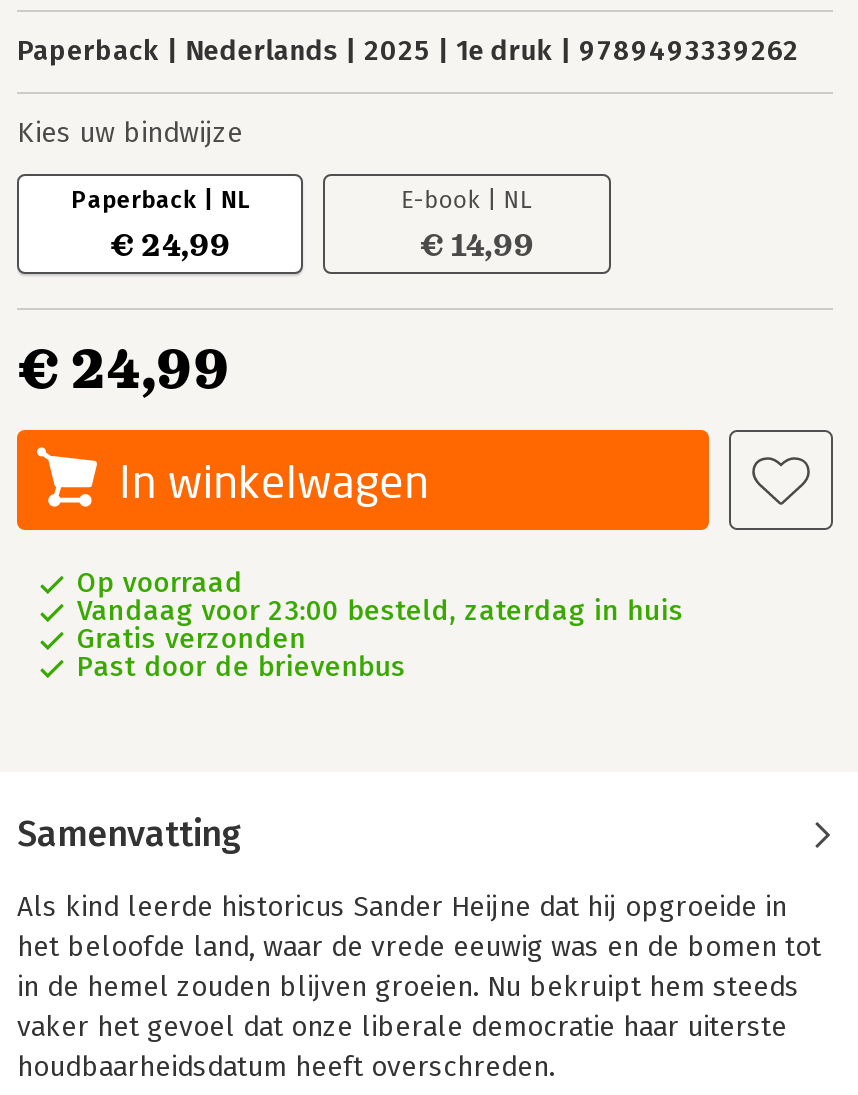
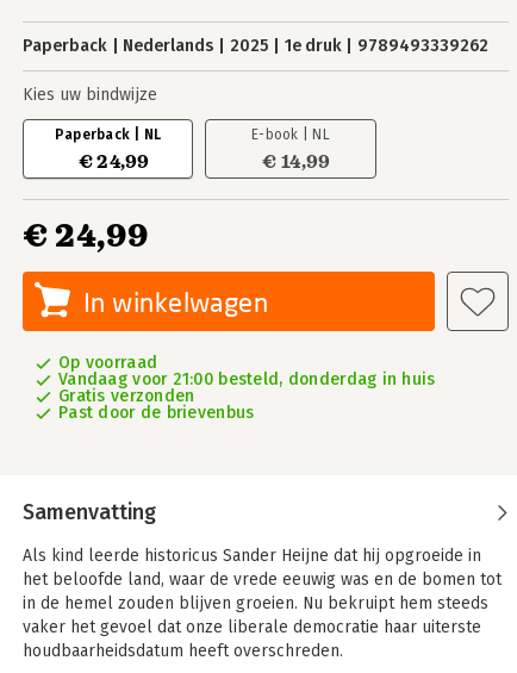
- Vandaag voor 23:00 besteld, zaterdag in huis
+ Vandaag voor 21:00 besteld, donderdag in huis
